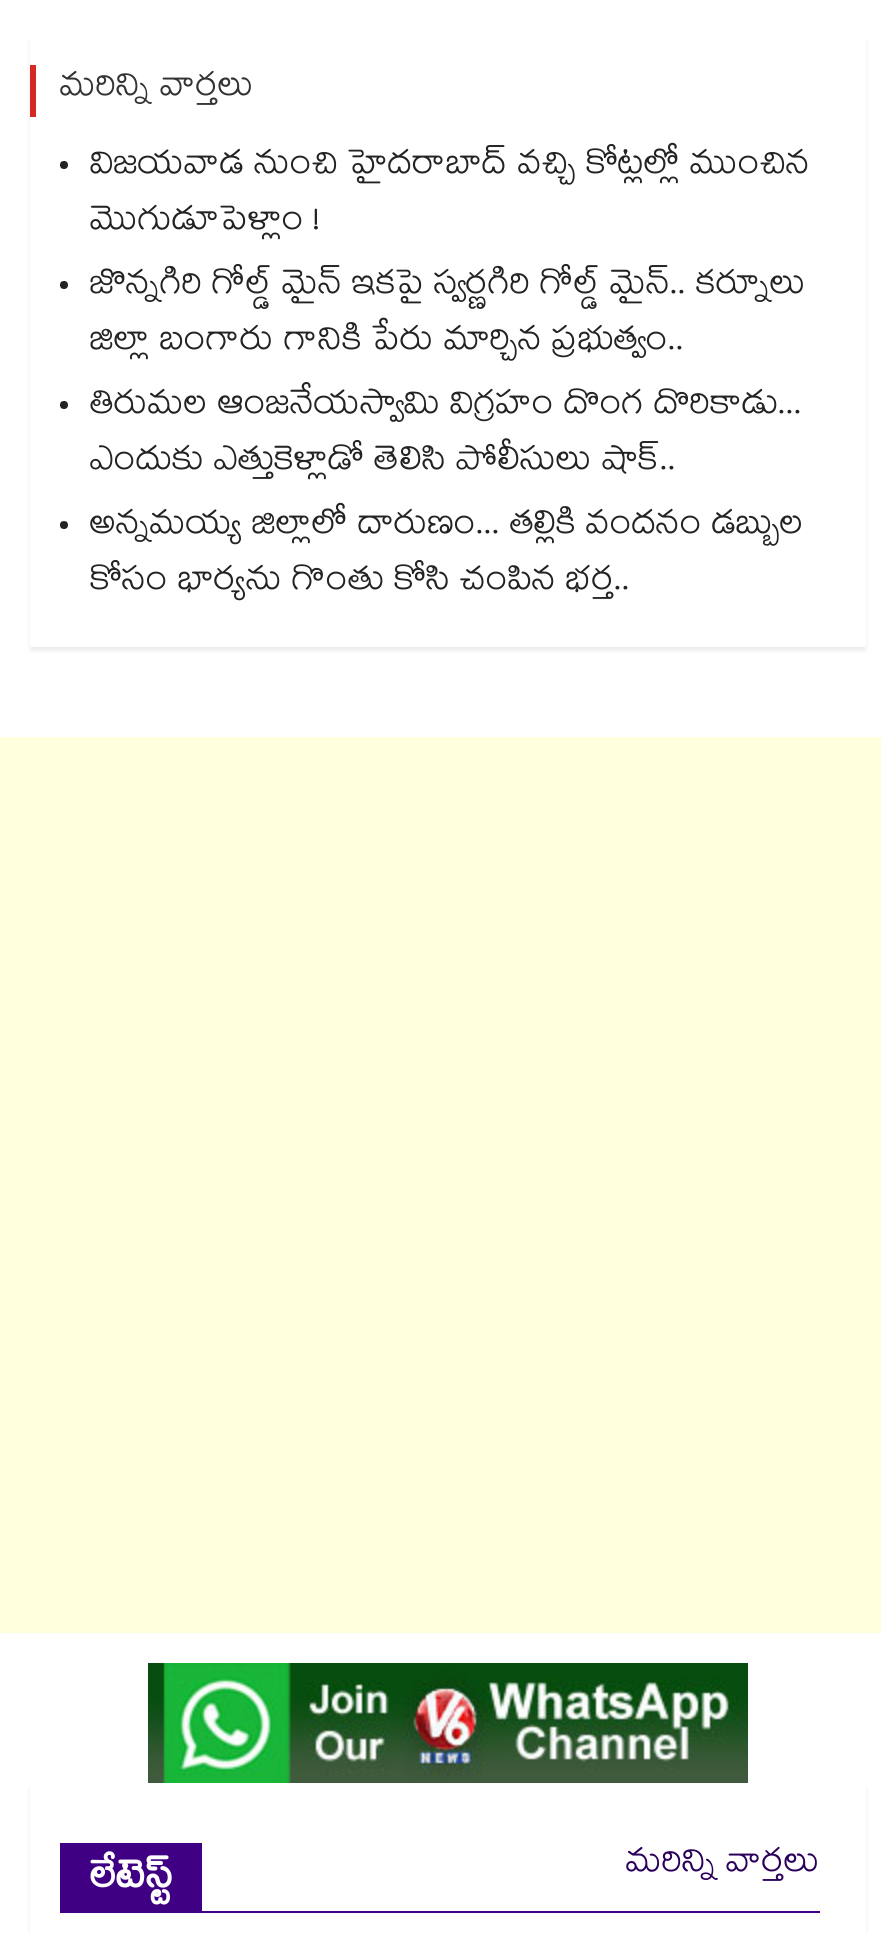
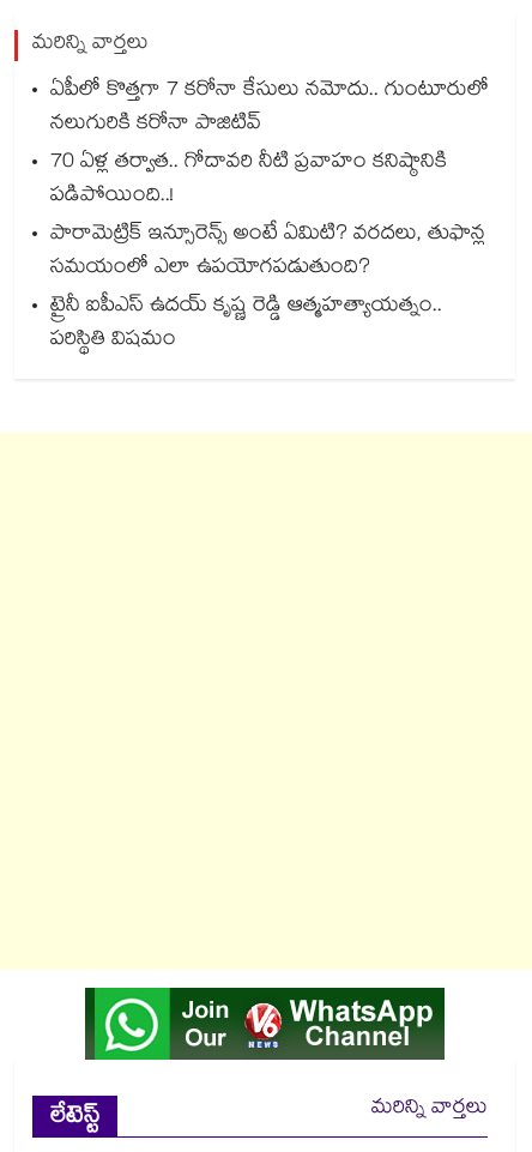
- విజయవాడ నుంచి హైదరాబాద్ వచ్చి కోట్లల్లో ముంచిన
- మొగుడూపెళ్లాం !
- జొన్నగిరి గోల్డ్ మైన్‌ ఇకపై స్వర్ణగిరి గోల్డ్ మైన్.. కర్నూలు
- జిల్లా బంగారు గానికి పేరు మార్చిన ప్రభుత్వం..
- తిరుమల ఆంజనేయస్వామి విగ్రహం దొంగ దొరికాడు...
- ఎందుకు ఎత్తుకెళ్లాడో తెలిసి పోలీసులు షాక్..
- అన్నమయ్య జిల్లాలో దారుణం... తల్లికి వందనం డబ్బుల
- కోసం భార్యను గొంతు కోసి చంపిన భర్త..
+ ఏపీలో కొత్తగా 7 కరోనా కేసులు నమోదు.. గుంటూరులో
+ నలుగురికి కరోనా పాజిటివ్‌
+ 70 ఏళ్ల తర్వాత.. గోదావరి నీటి ప్రవాహం కనిష్ఠానికి
+ పడిపోయింది..!
+ పారామెట్రిక్ ఇన్సూరెన్స్ అంటే ఏమిటి? వరదలు, తుఫాన్ల
+ సమయంలో ఎలా ఉపయోగపడుతుంది?
+ ట్రైనీ ఐపీఎస్ ఉదయ్ కృష్ణ రెడ్డి ఆత్మహత్యాయత్నం..
+ పరిస్థితి విషమం
